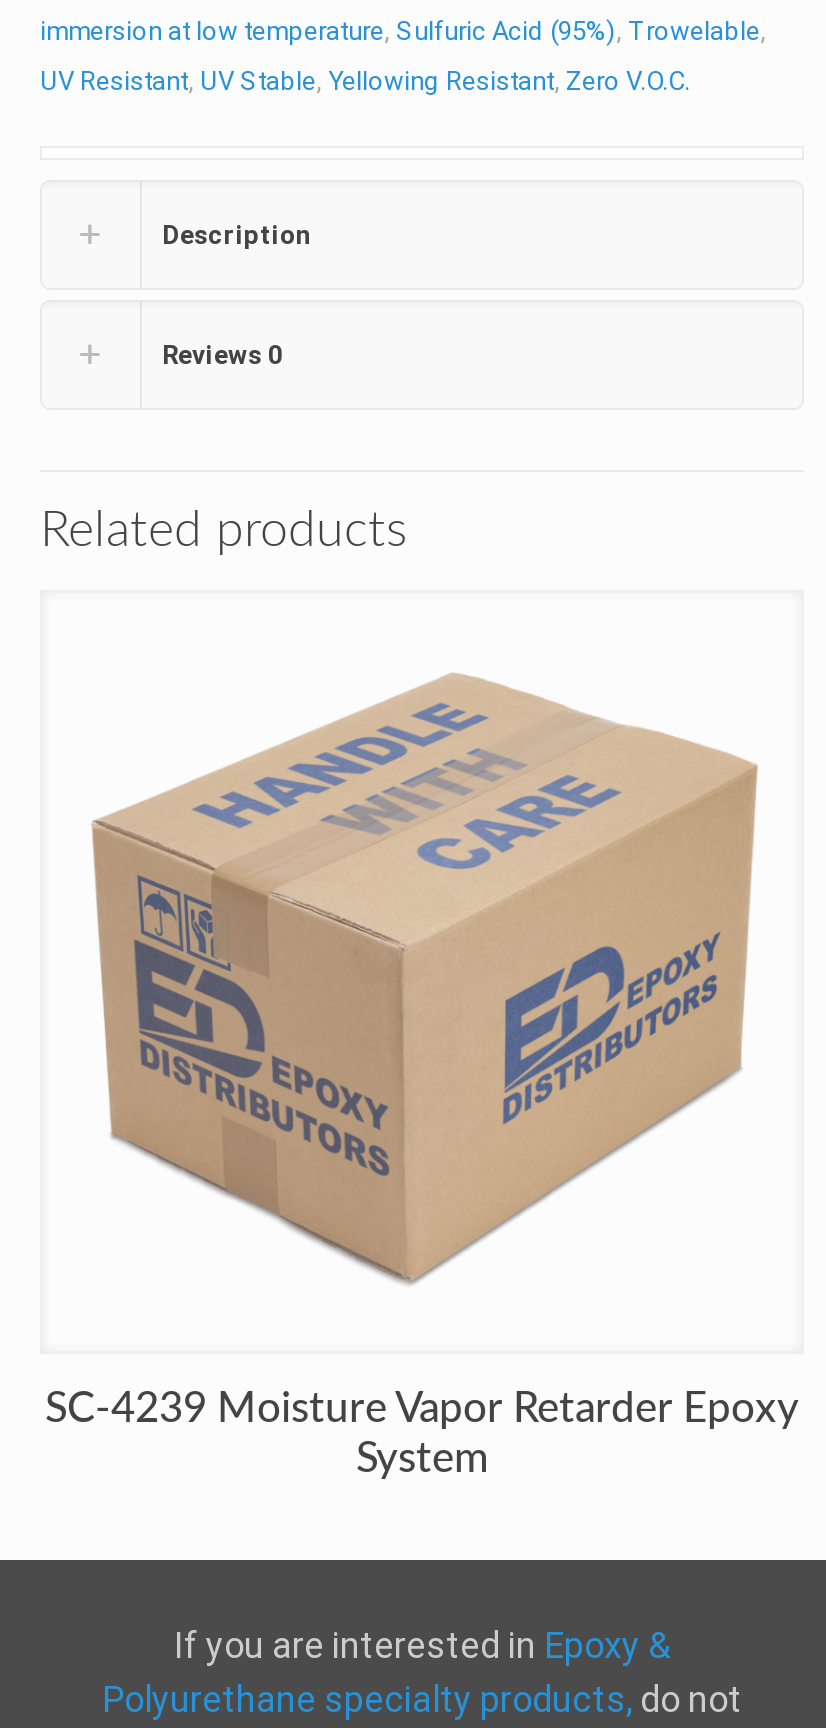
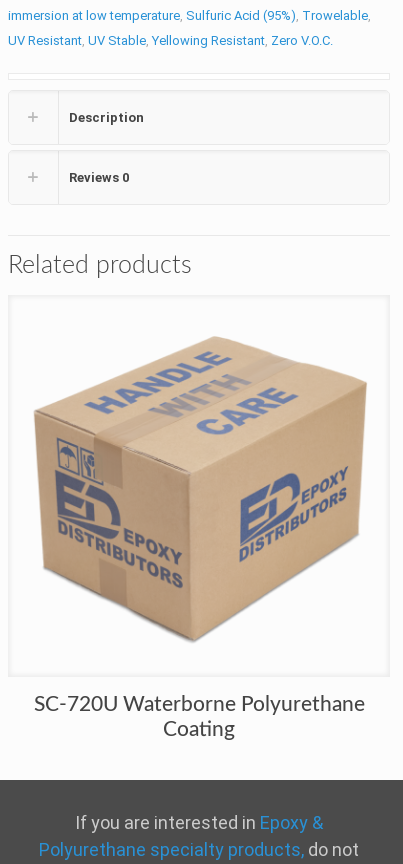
- SC-4239 Moisture Vapor Retarder Epoxy
- System
+ SC-720U Waterborne Polyurethane
+ Coating
